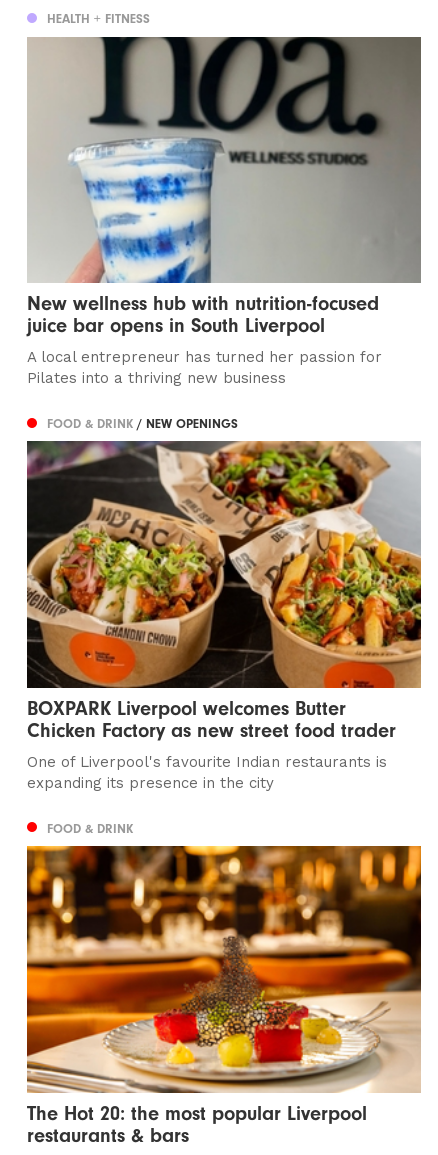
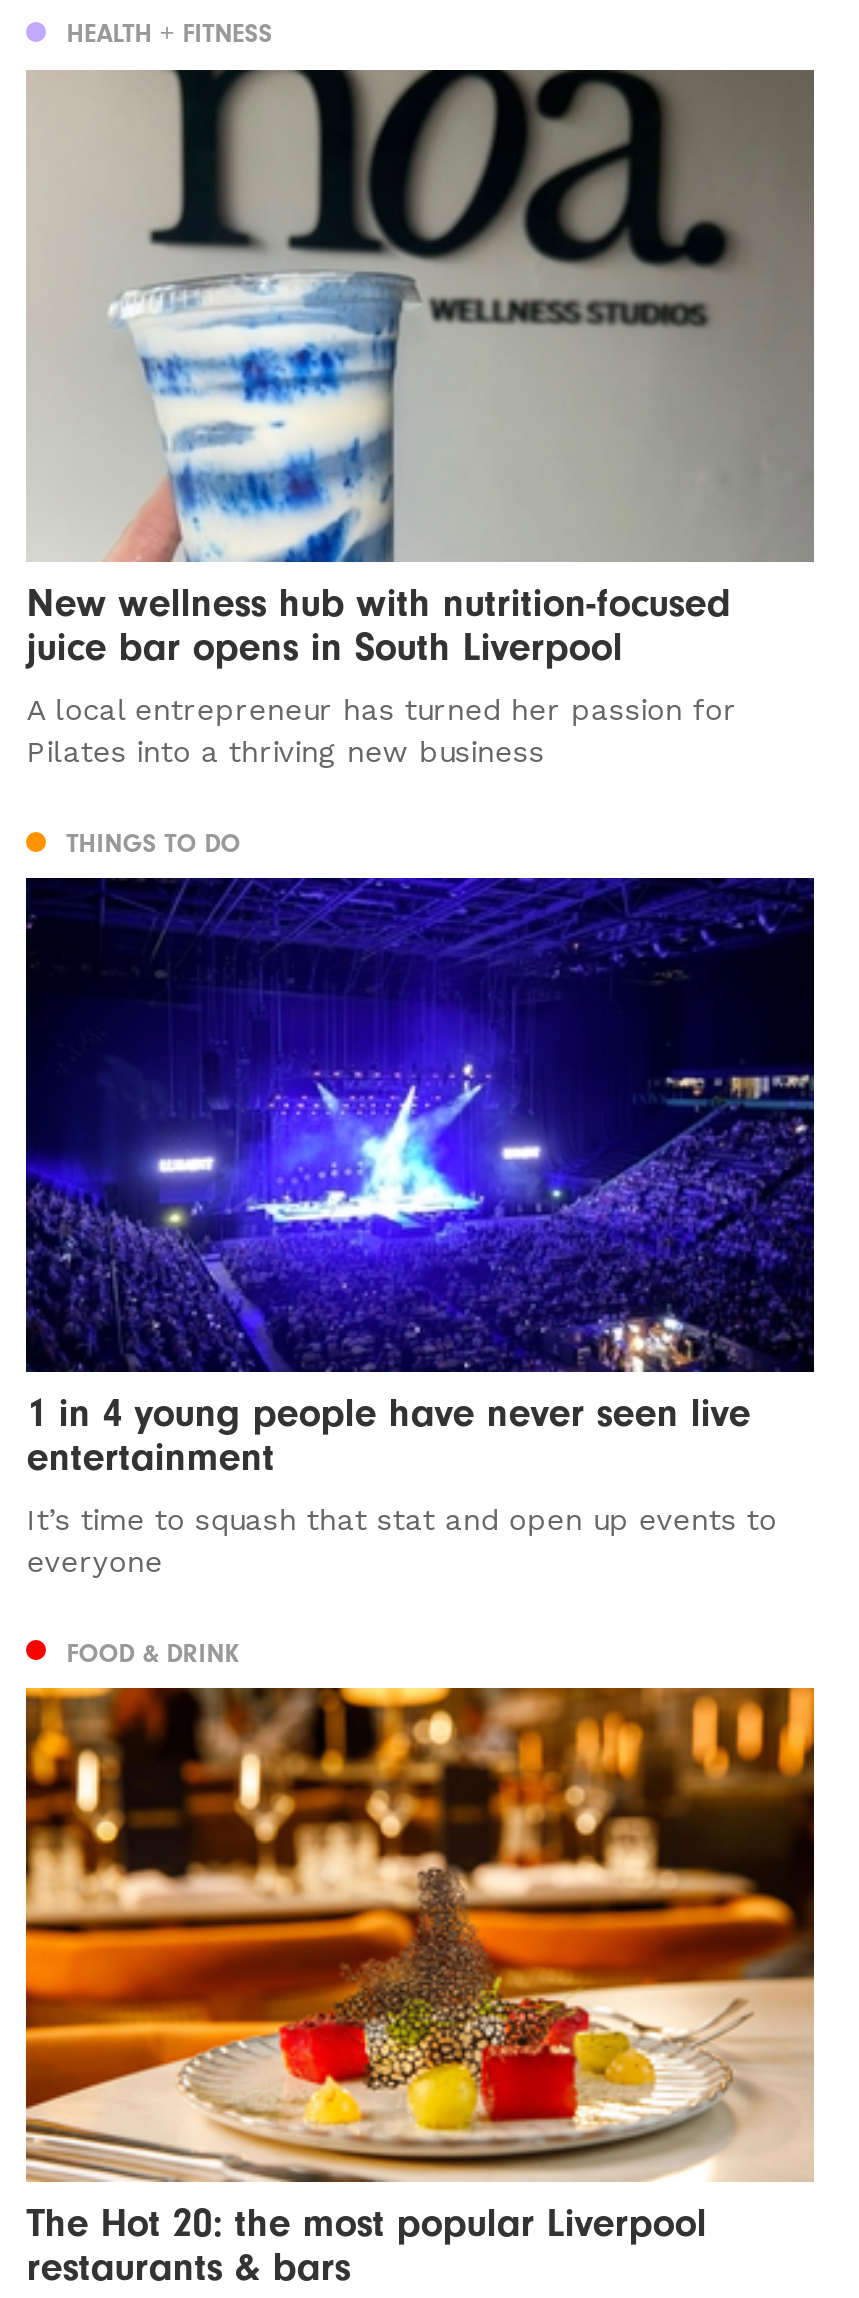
- FOOD & DRINK / NEW OPENINGS
+ THINGS TO DO

- [image]
- BOXPARK Liverpool welcomes Butter
- Chicken Factory as new street food trader
+ [image]
+ 1 in 4 young people have never seen live
+ entertainment

- One of Liverpool's favourite Indian restaurants is
- expanding its presence in the city
+ It’s time to squash that stat and open up events to
+ everyone
